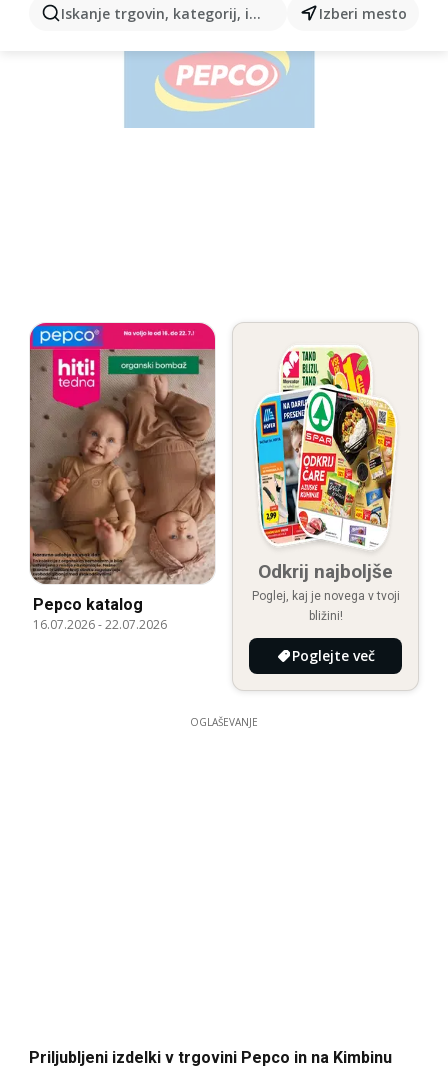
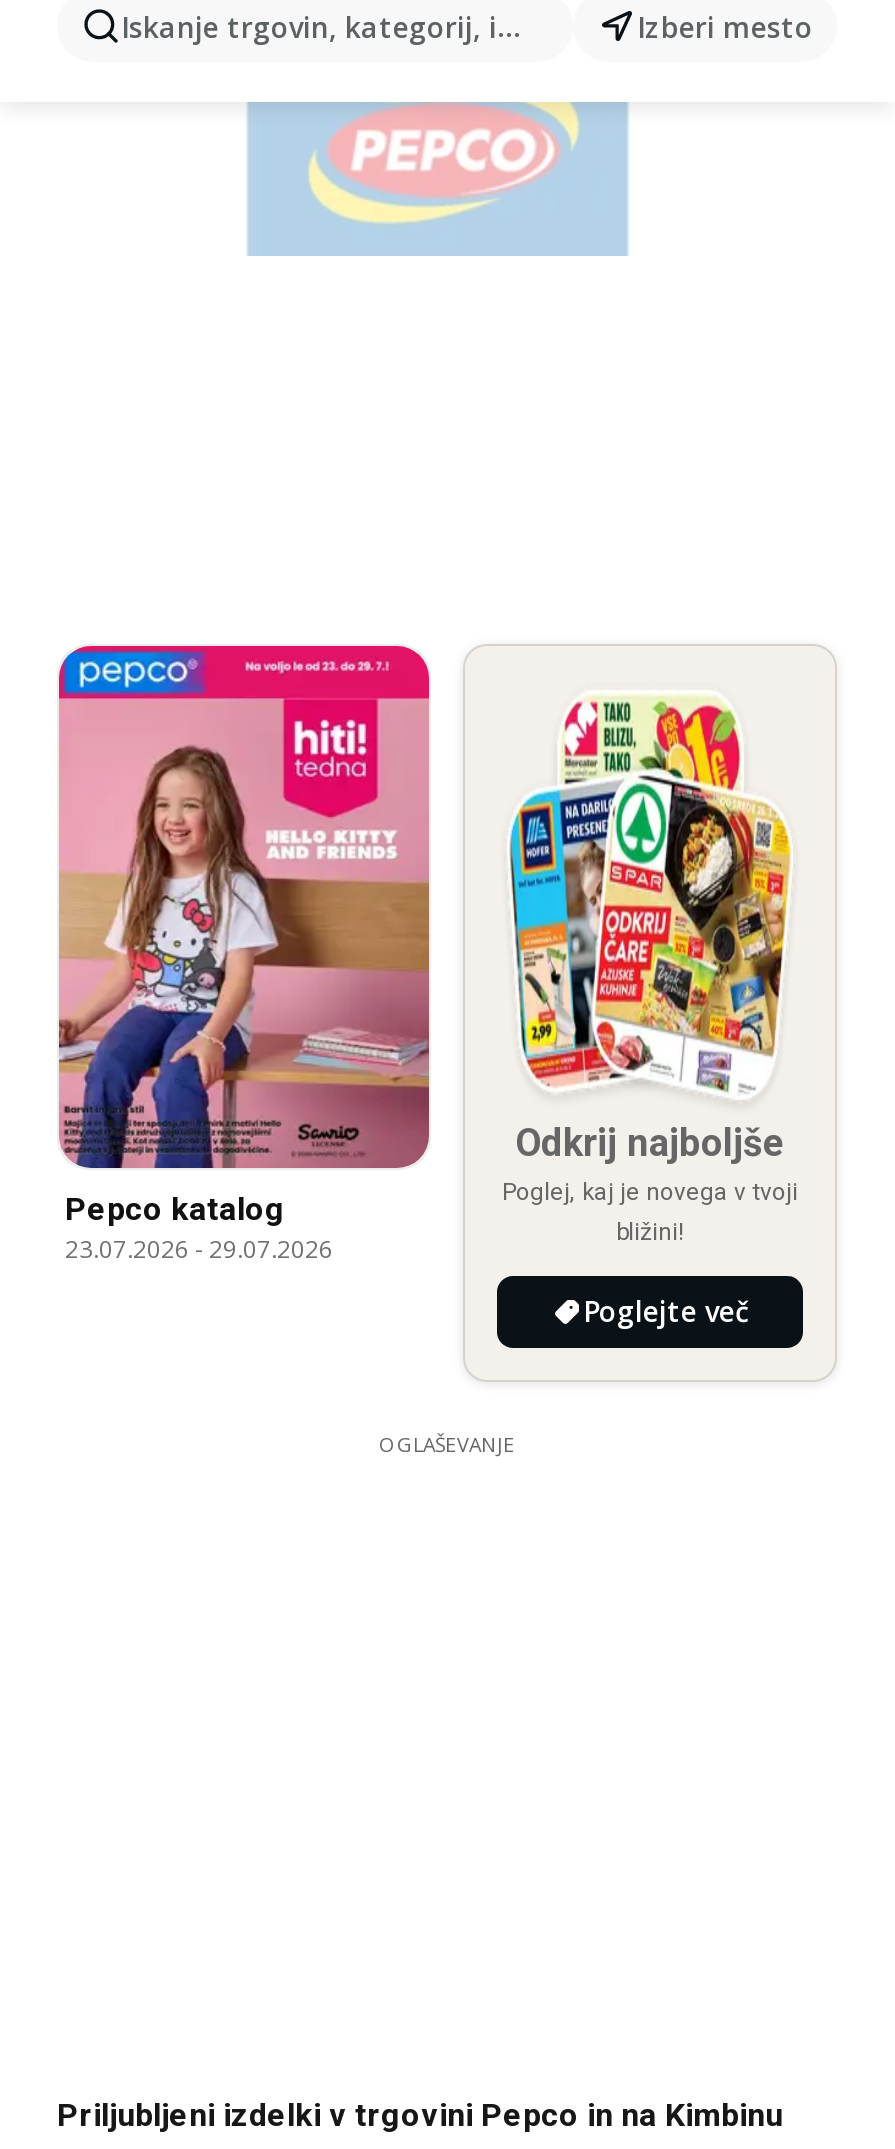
- [image]
- 16.07.2026 - 22.07.2026
+ [image]
+ 23.07.2026 - 29.07.2026
